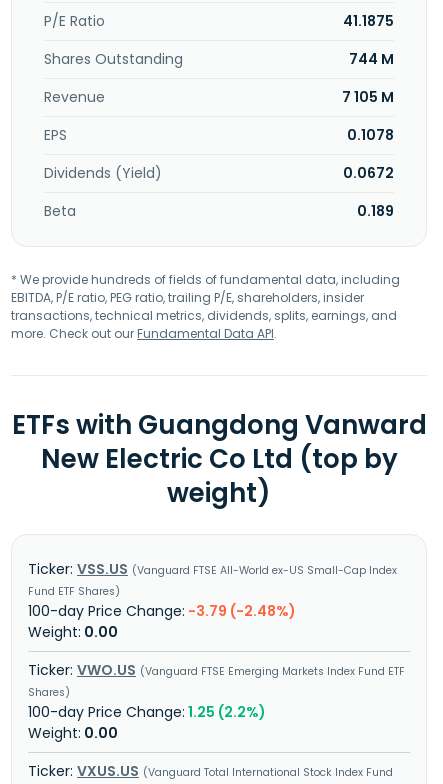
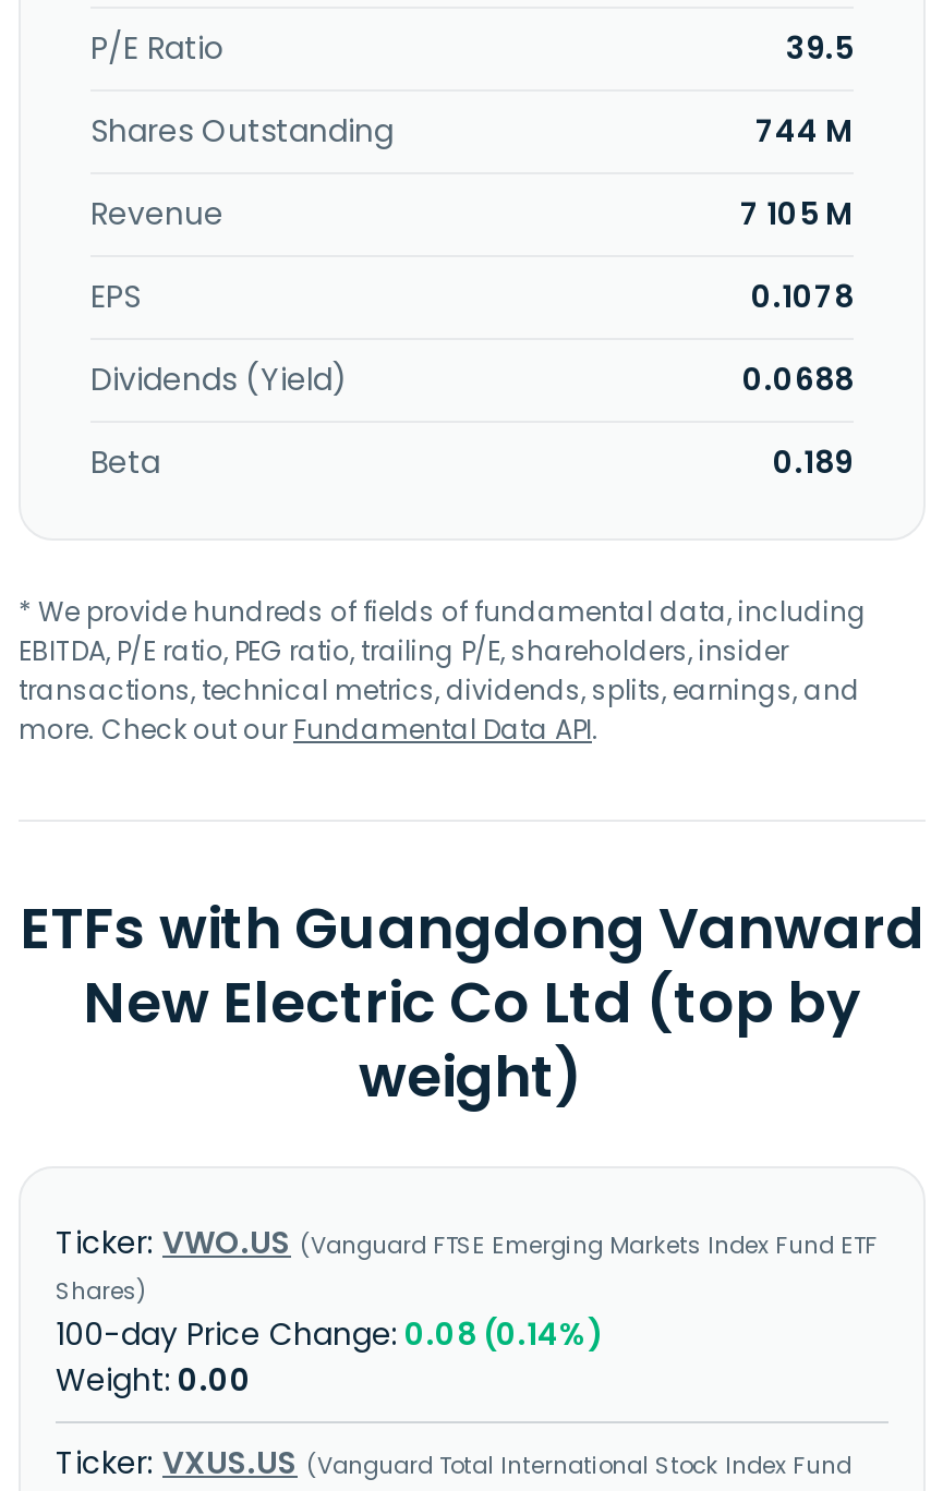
- 41.1875
+ 39.5

- 0.0672
+ 0.0688

- VSS.US Vanguard FTSE All-World ex-US Small-Cap Index
- Fund ETF Shares
- -3.79 (-2.48%)
- 0.00

- 1.25 (2.2%)
+ 0.08 (0.14%)
